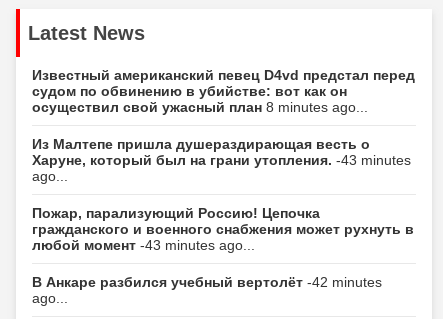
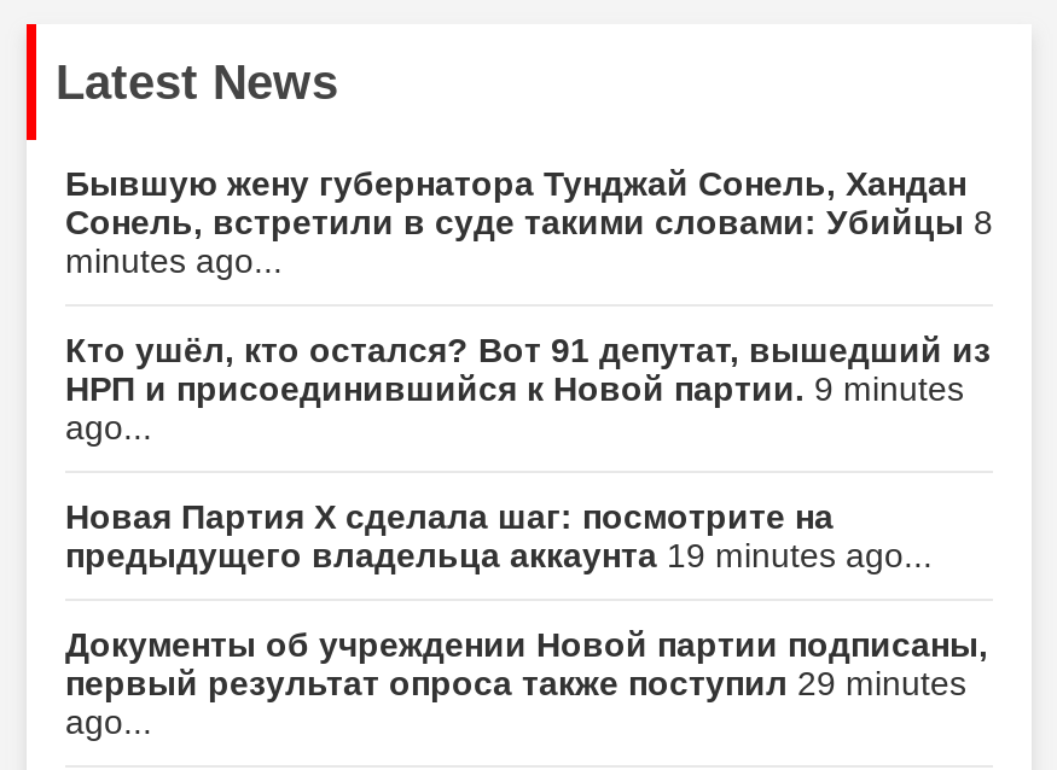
- Известный американский певец D4vd предстал перед
- судом по обвинению в убийстве: вот как он
- осуществил свой ужасный план 8 minutes ago...
+ Бывшую жену губернатора Тунджай Сонель, Хандан
+ Сонель, встретили в суде такими словами: Убийцы 8
+ minutes ago...

- Из Малтепе пришла душераздирающая весть о
- Харуне, который был на грани утопления. -43 minutes
+ Кто ушёл, кто остался? Вот 91 депутат, вышедший из
+ НРП и присоединившийся к Новой партии. 9 minutes

- Пожар, парализующий Россию! Цепочка
- гражданского и военного снабжения может рухнуть в
- любой момент -43 minutes ago...
+ Новая Партия X сделала шаг: посмотрите на
+ предыдущего владельца аккаунта 19 minutes ago...

- В Анкаре разбился учебный вертолёт -42 minutes
+ Документы об учреждении Новой партии подписаны,
+ первый результат опроса также поступил 29 minutes
